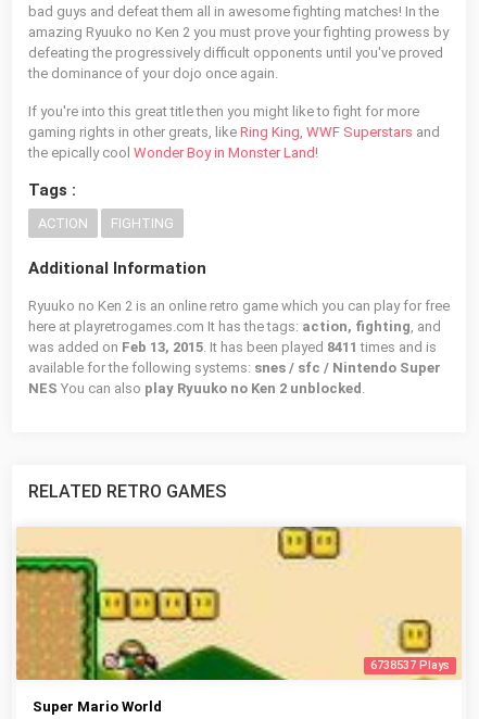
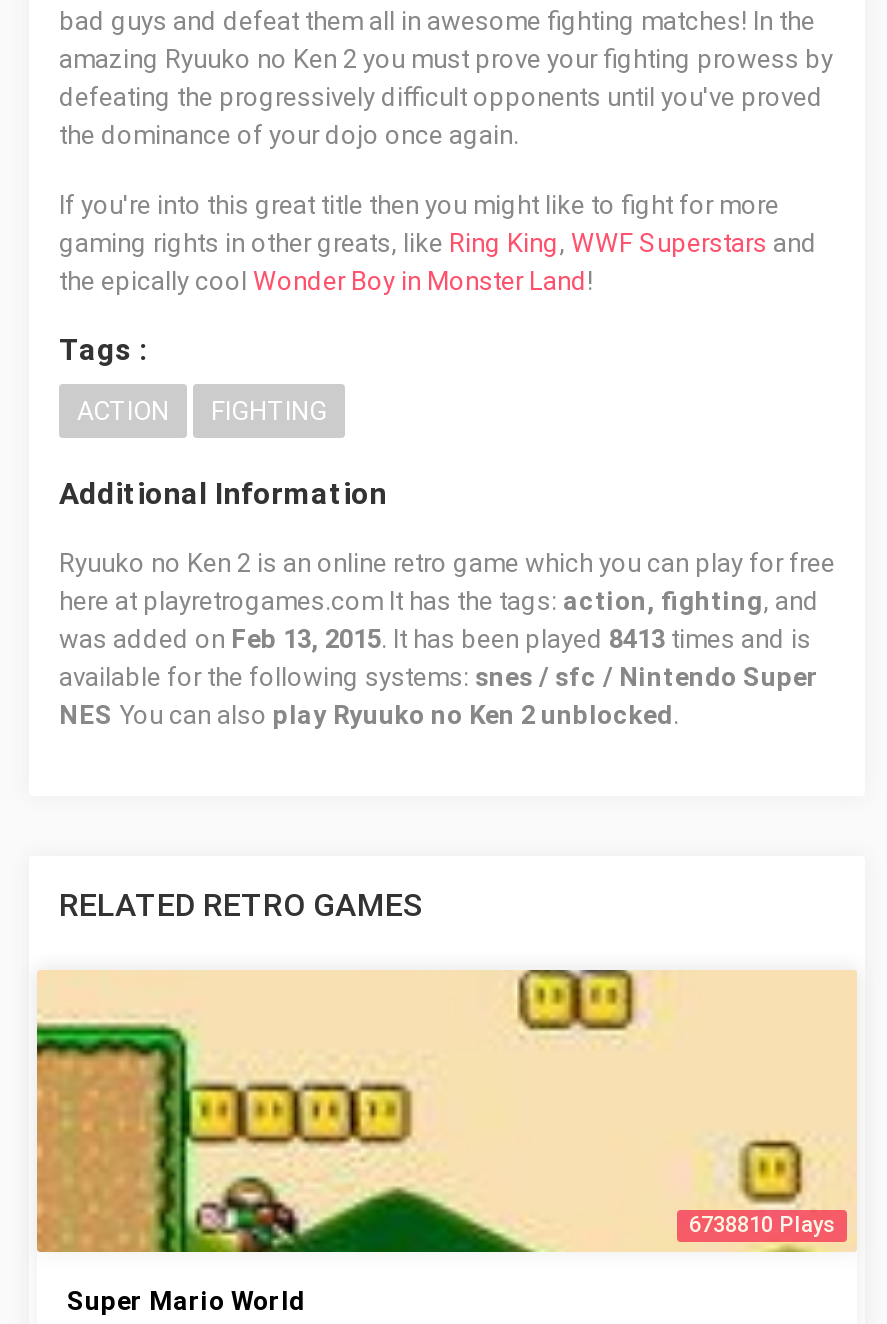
- was added on Feb 13, 2015. It has been played 8411 times and is
+ was added on Feb 13, 2015. It has been played 8413 times and is

- 6738537 Plays
+ 6738810 Plays
